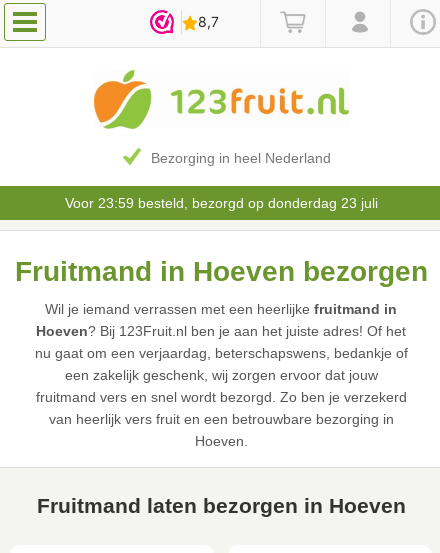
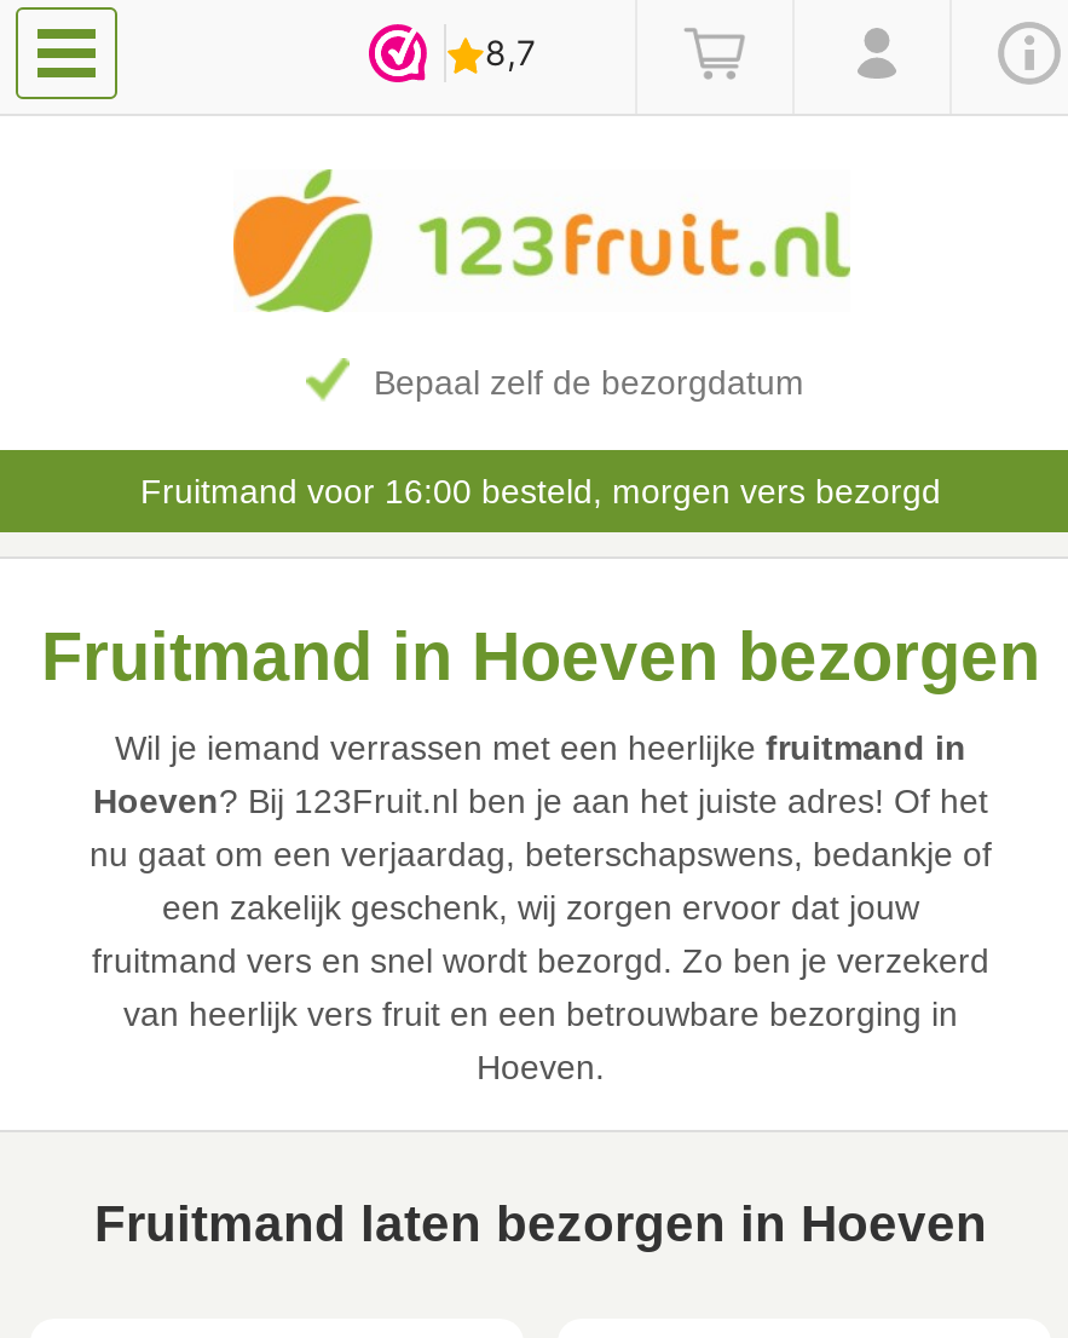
- Bezorging in heel Nederland
+ Bepaal zelf de bezorgdatum

- Voor 23:59 besteld, bezorgd op donderdag 23 juli
+ Fruitmand voor 16:00 besteld, morgen vers bezorgd
